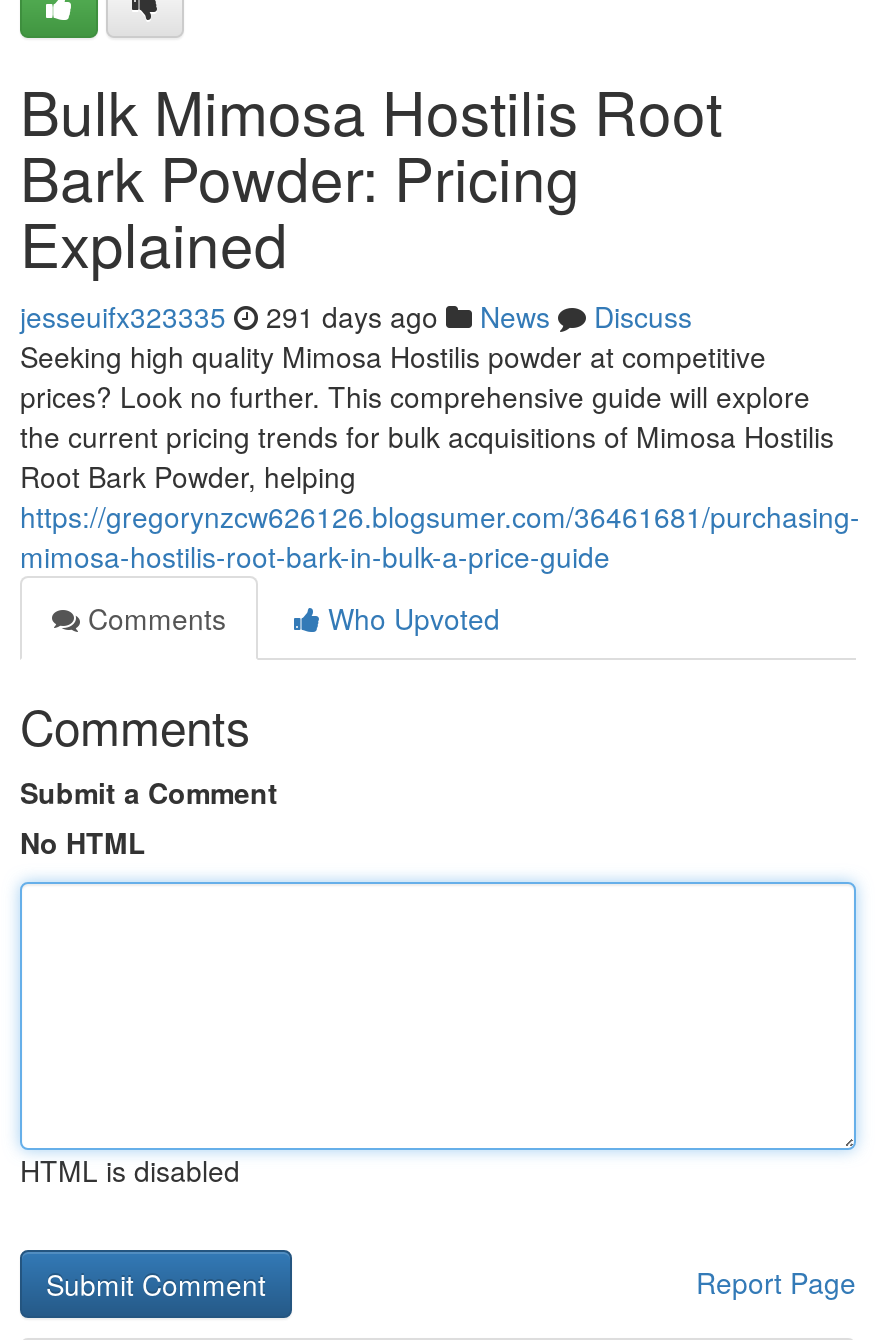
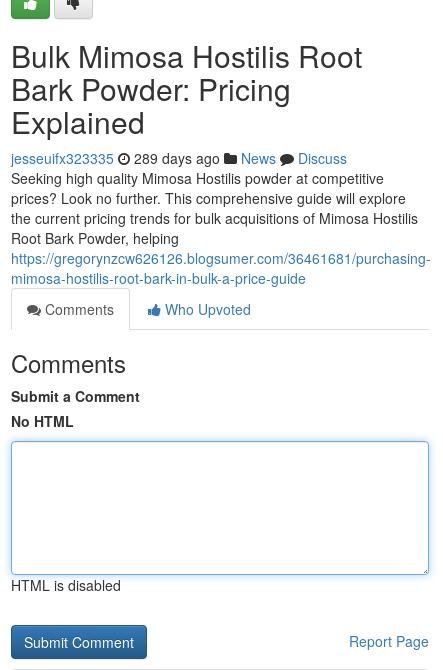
- jesseuifx323335 291 days ago News Discuss
+ jesseuifx323335 289 days ago News Discuss
